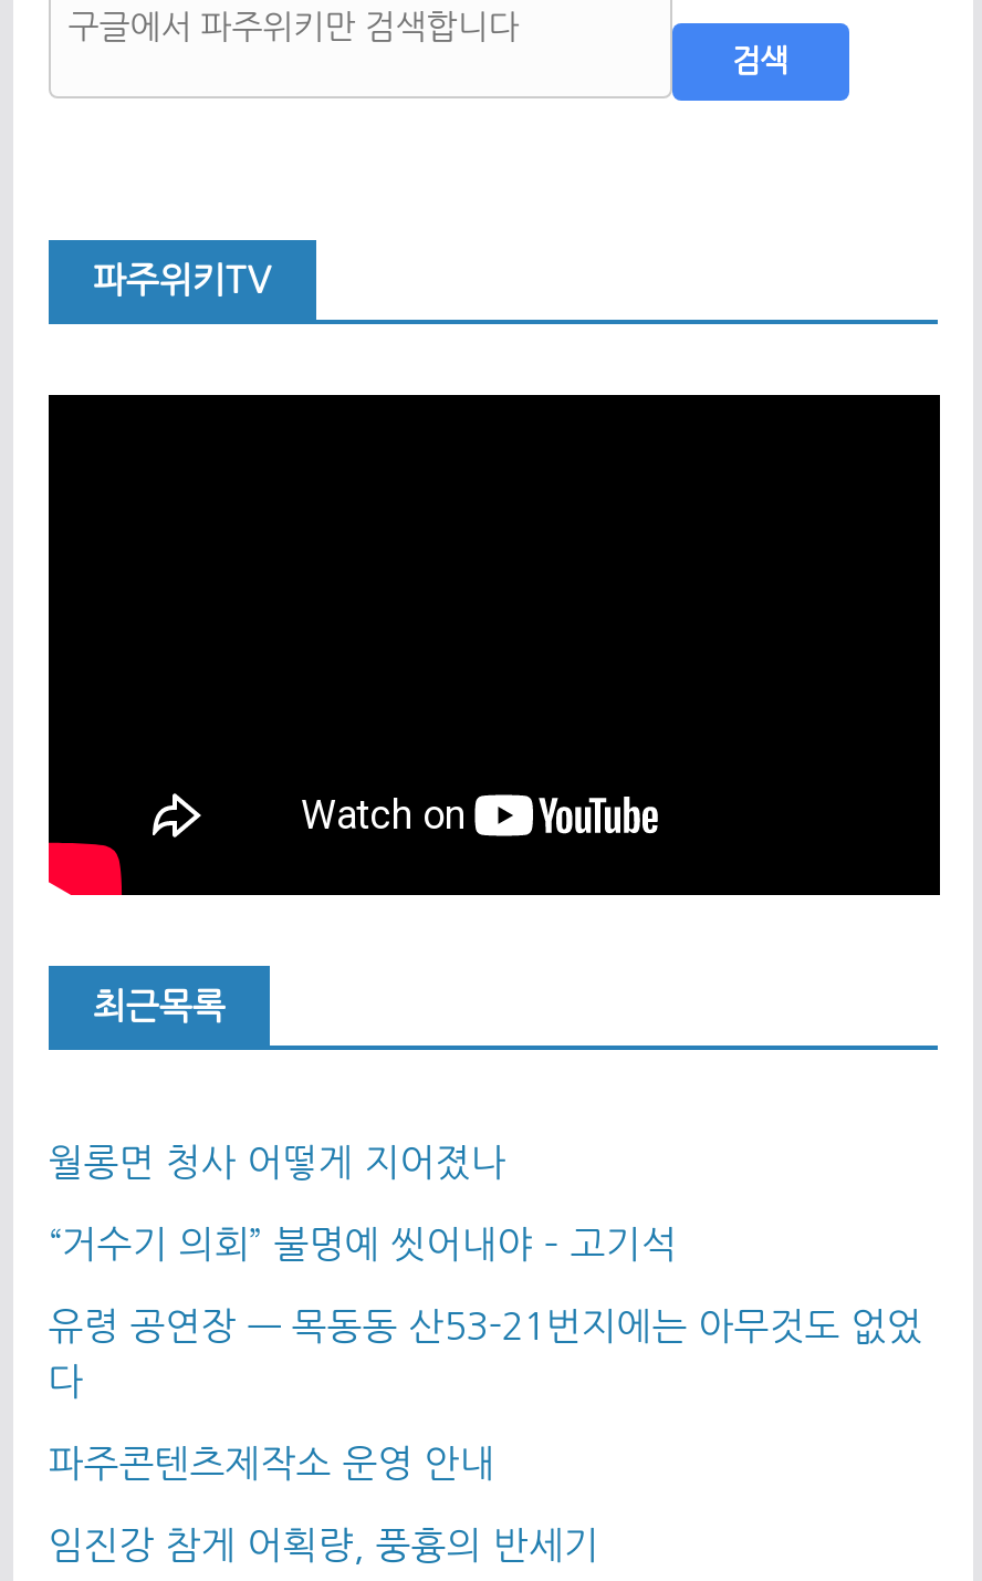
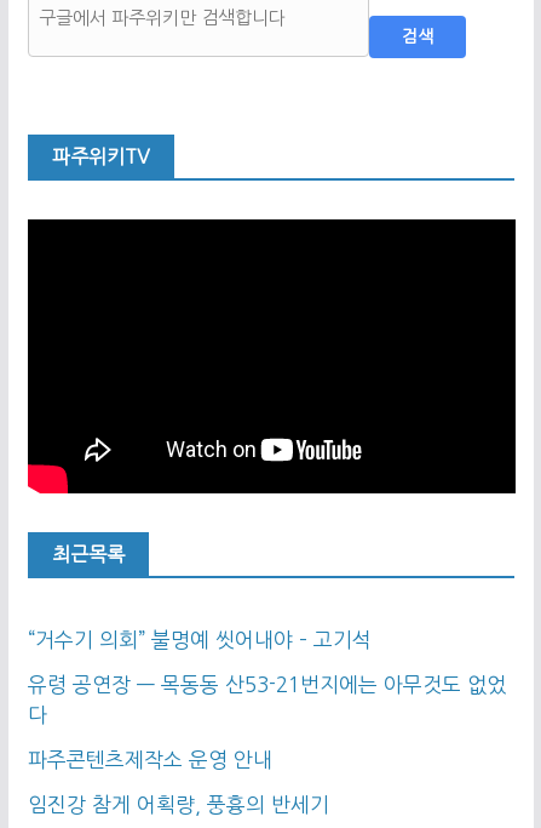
- 월롱면 청사 어떻게 지어졌나
